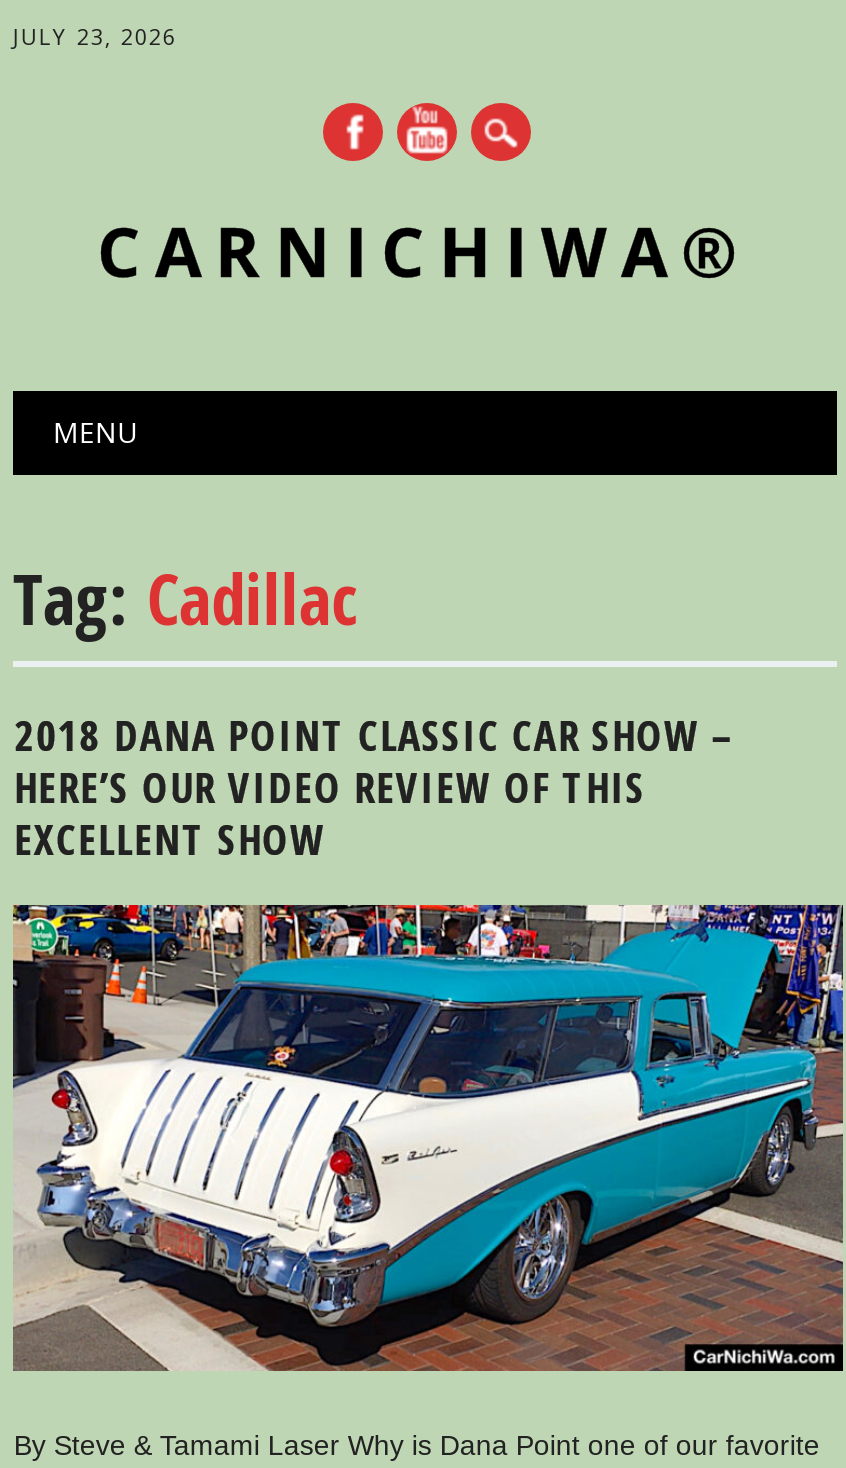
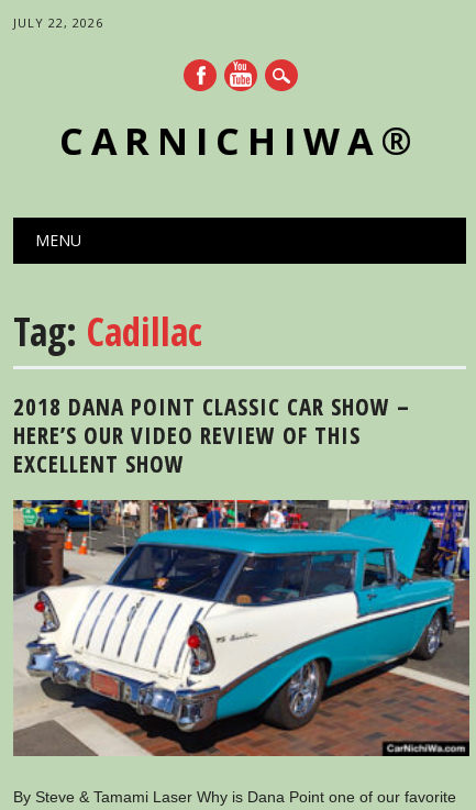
- JULY 23, 2026
+ JULY 22, 2026
